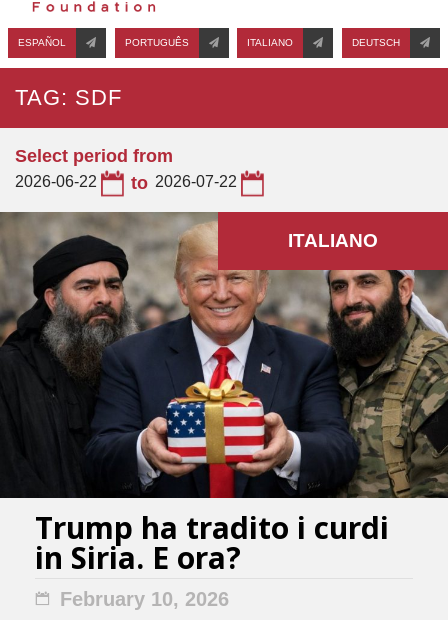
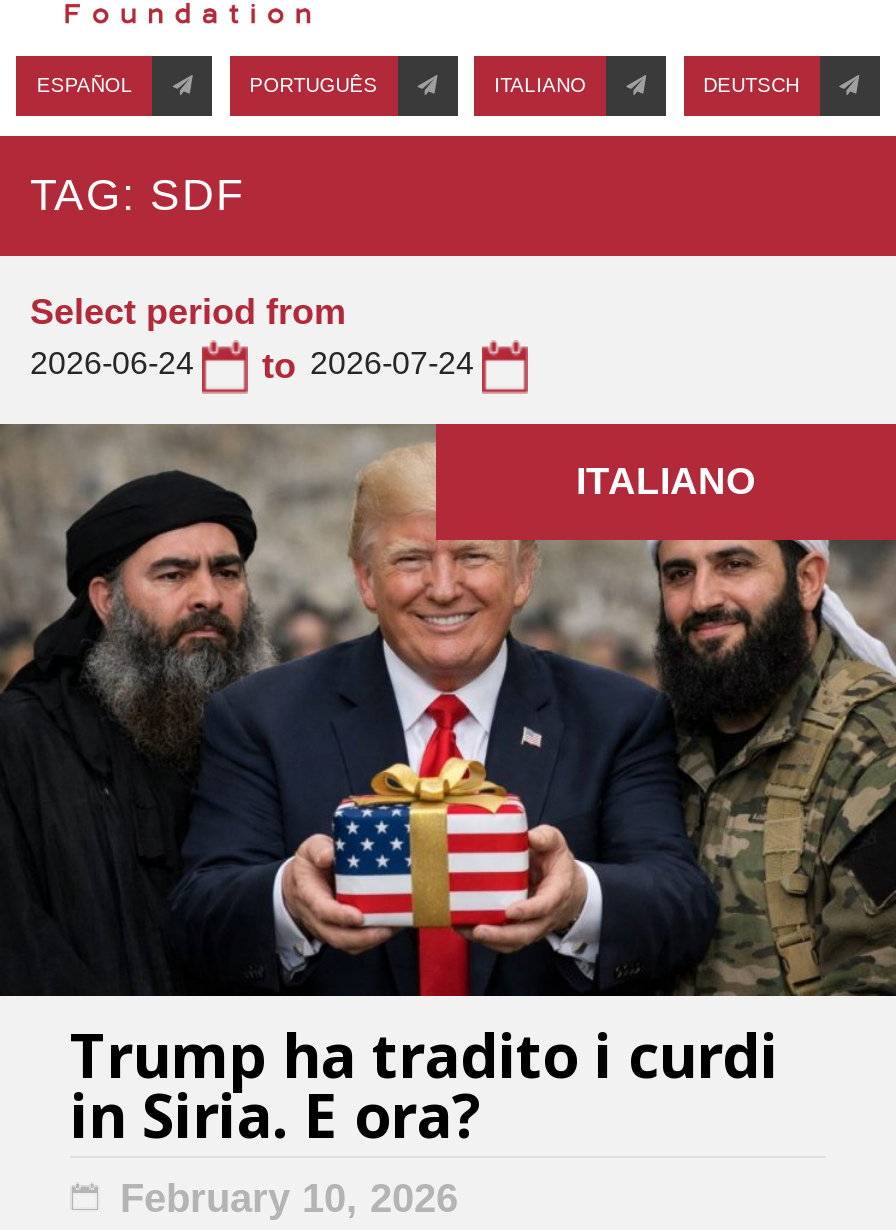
- 2026-06-22
+ 2026-06-24

- to 2026-07-22
+ to 2026-07-24
